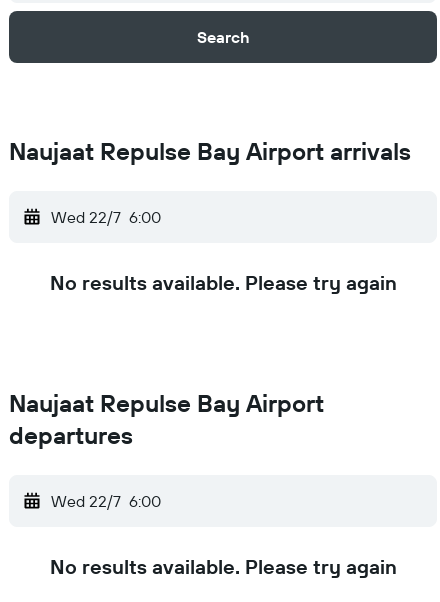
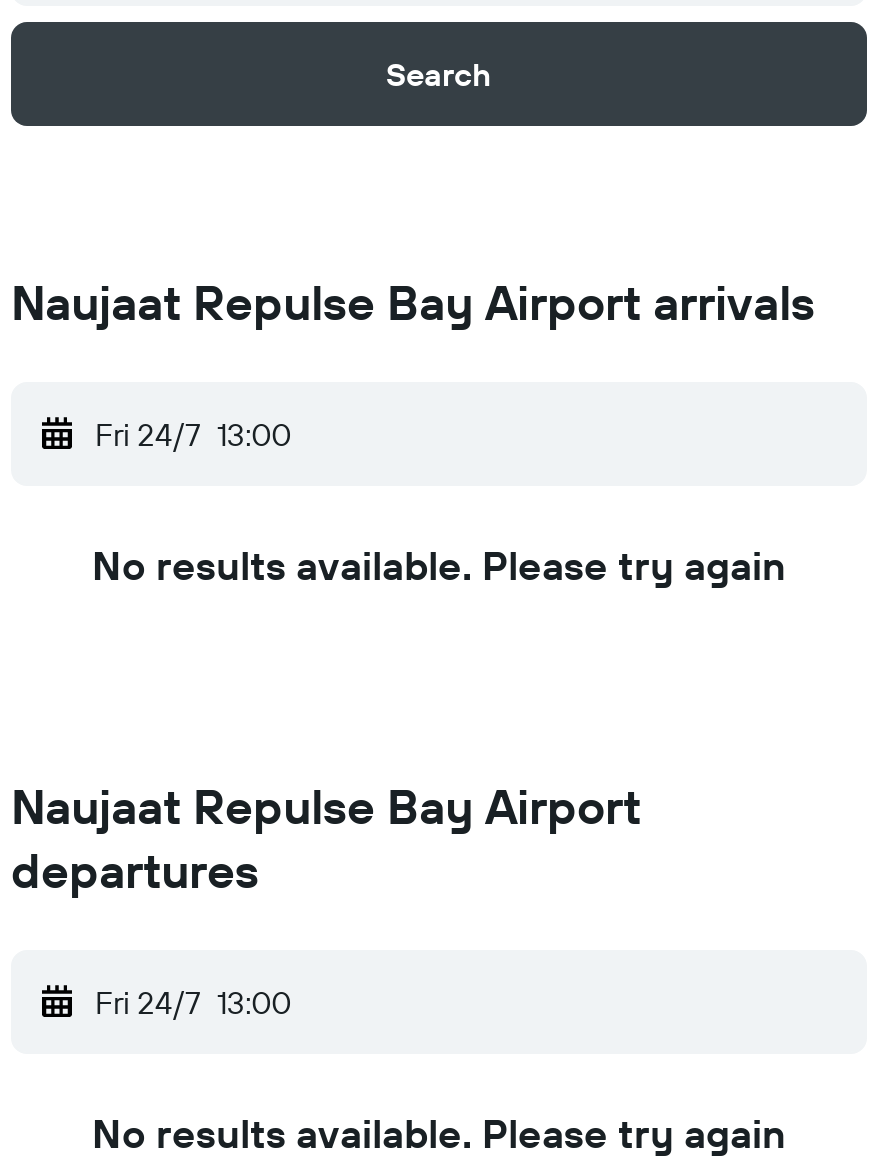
- Wed 22/7 6:00
+ Fri 24/7 13:00

- Wed 22/7 6:00
+ Fri 24/7 13:00
